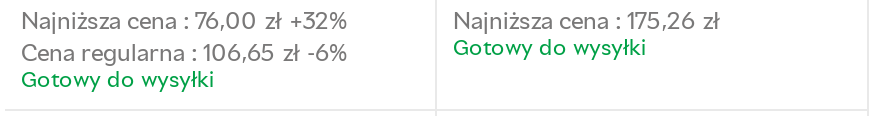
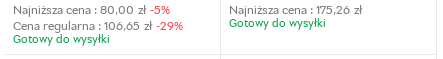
- Najniższa cena : 76,00 zł +32%
+ Najniższa cena : 80,00 zł -5%

- Cena regularna : 106,65 zł -6%
+ Cena regularna : 106,65 zł -29%
